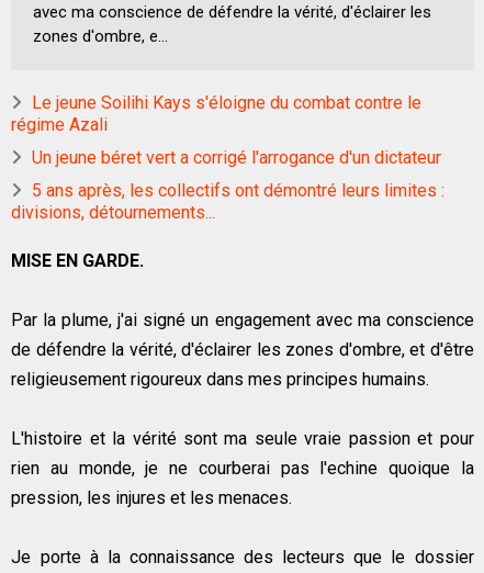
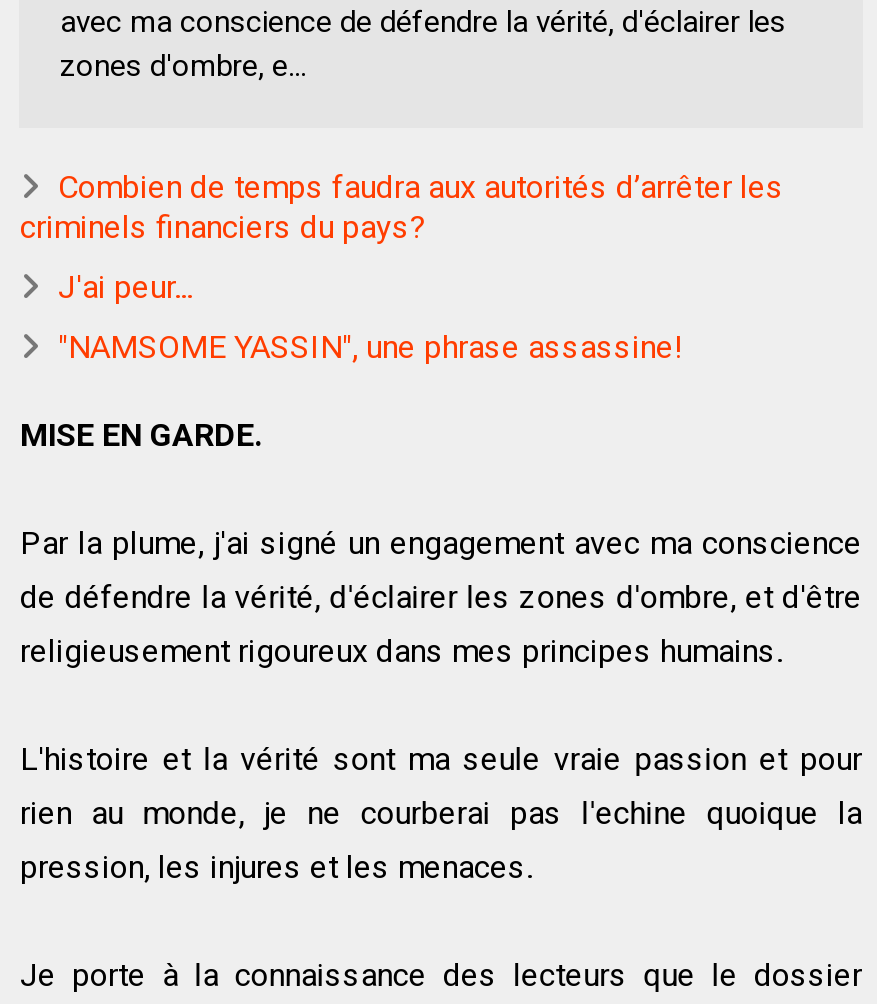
- Le jeune Soilihi Kays s'éloigne du combat contre le
- régime Azali
+ Combien de temps faudra aux autorités d’arrêter les
+ criminels financiers du pays?

- Un jeune béret vert a corrigé l'arrogance d'un dictateur
+ J'ai peur...

- 5 ans après, les collectifs ont démontré leurs limites :
- divisions, détournements...
+ "NAMSOME YASSIN", une phrase assassine!
